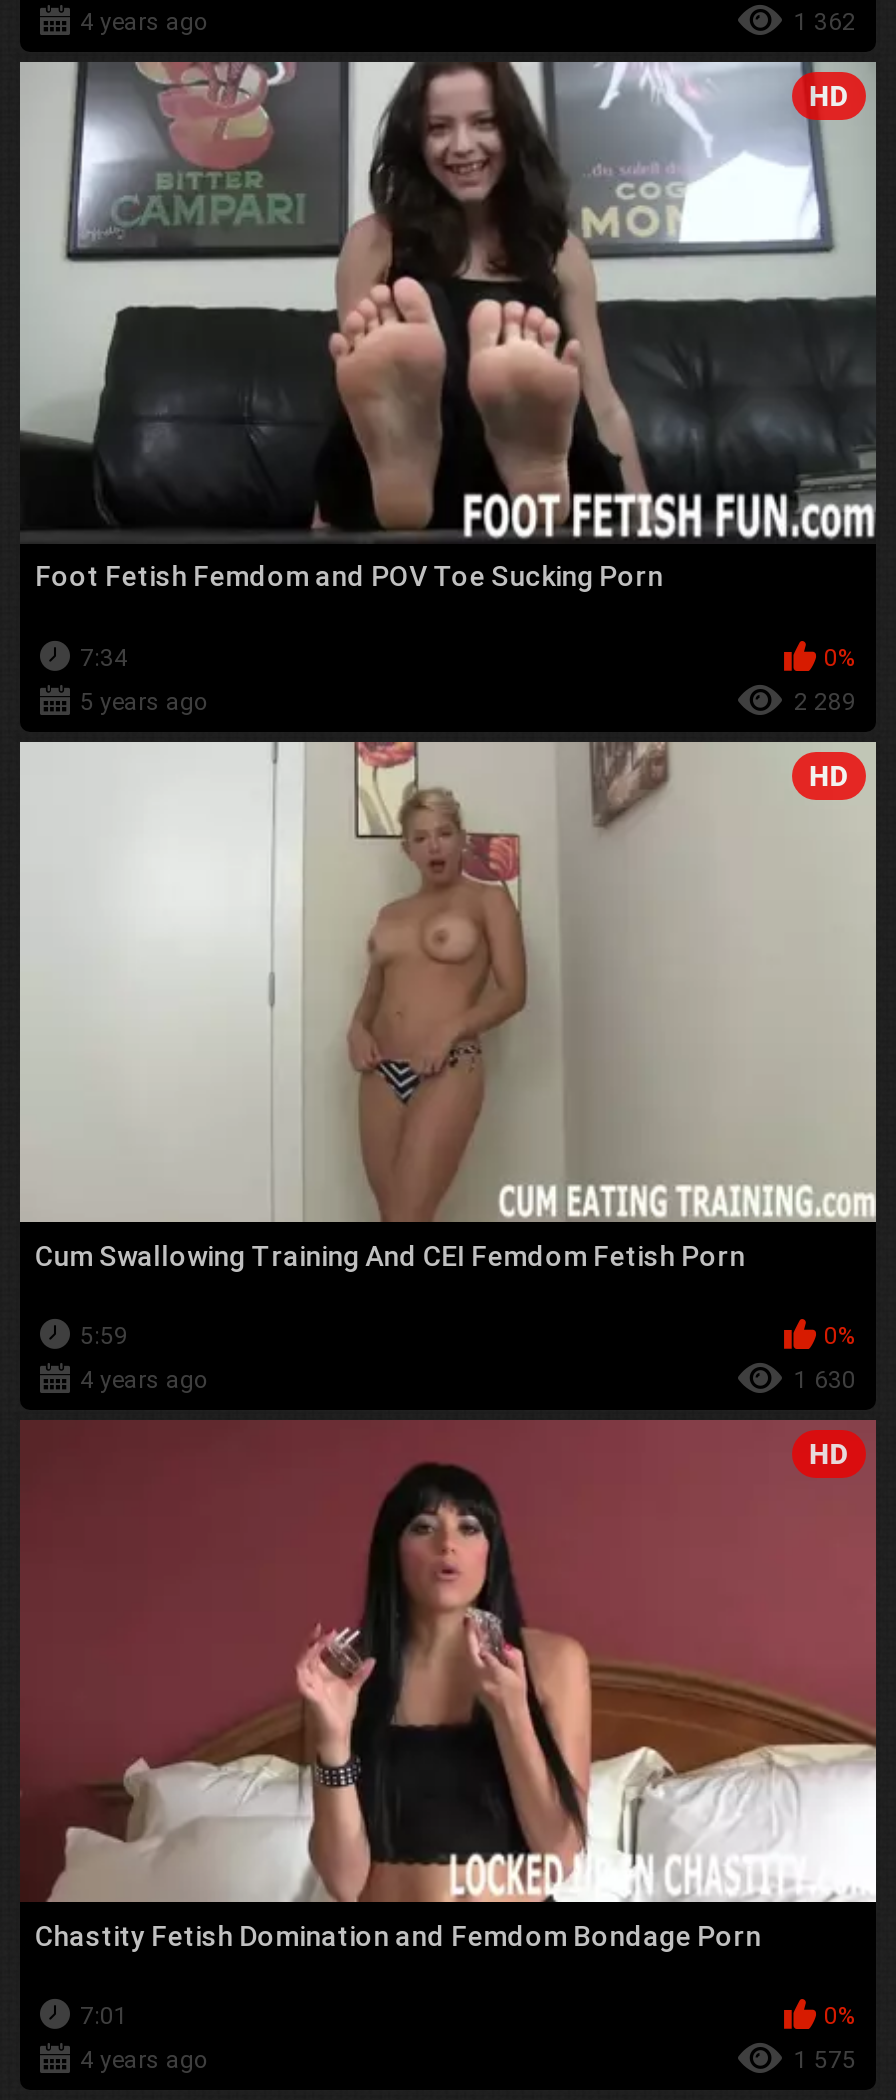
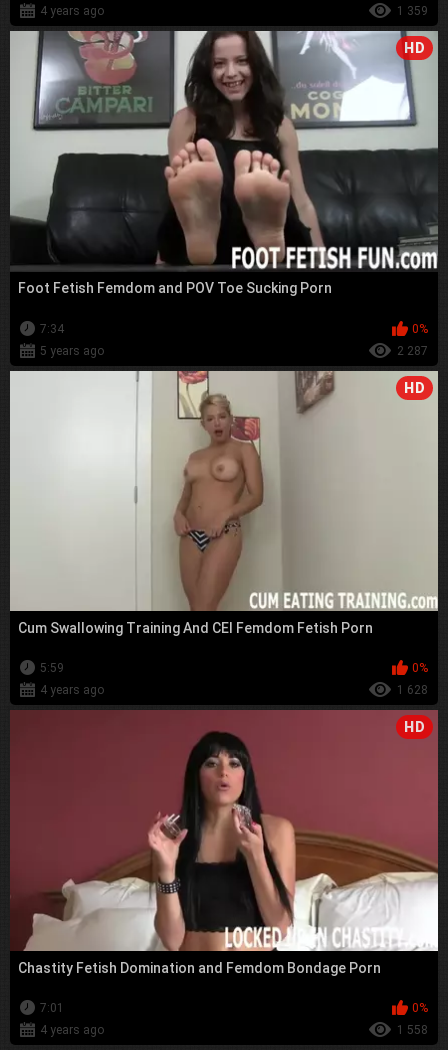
- 1 362
+ 1 359

- 2 289
+ 2 287

- 1 630
+ 1 628

- 1 575
+ 1 558
